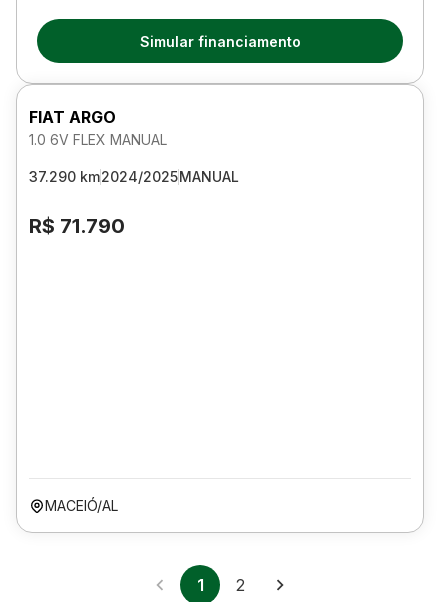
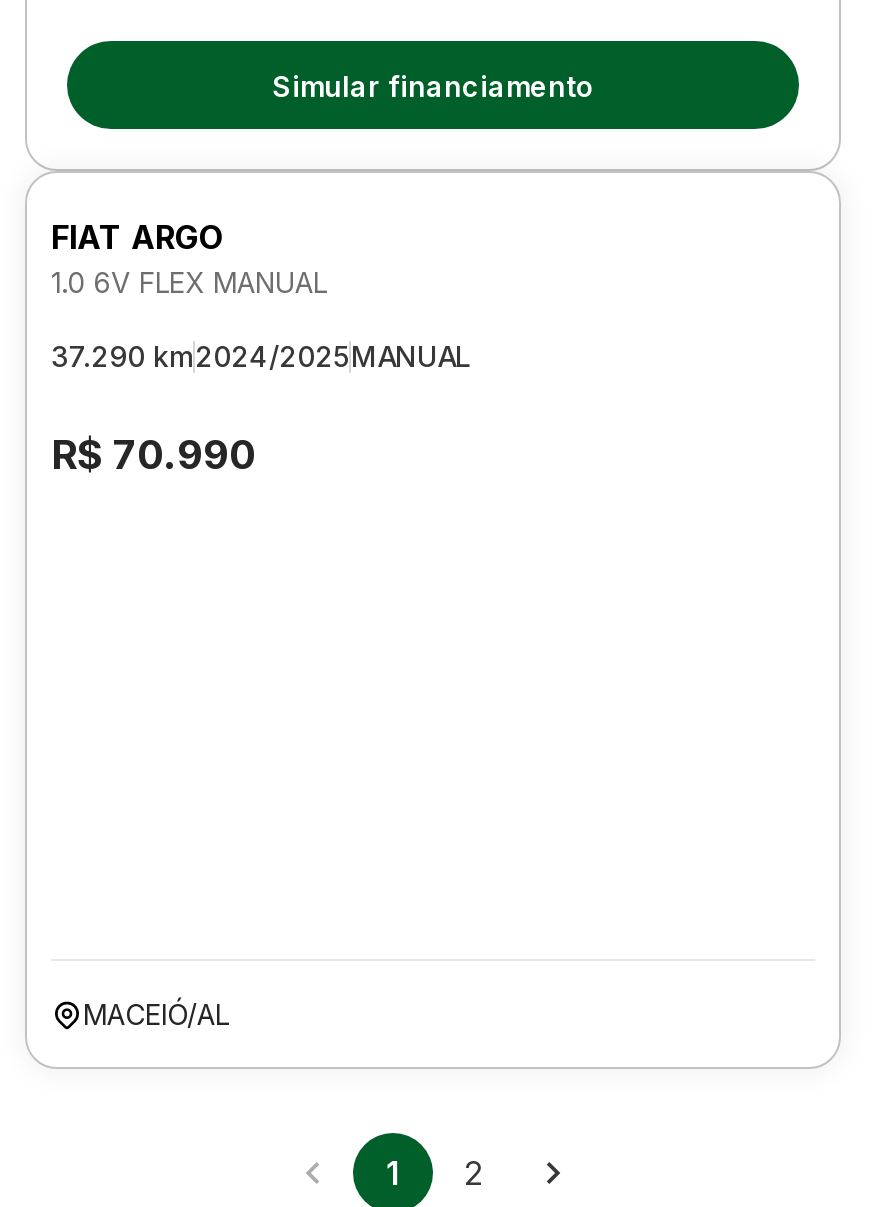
- R$ 71.790
+ R$ 70.990
